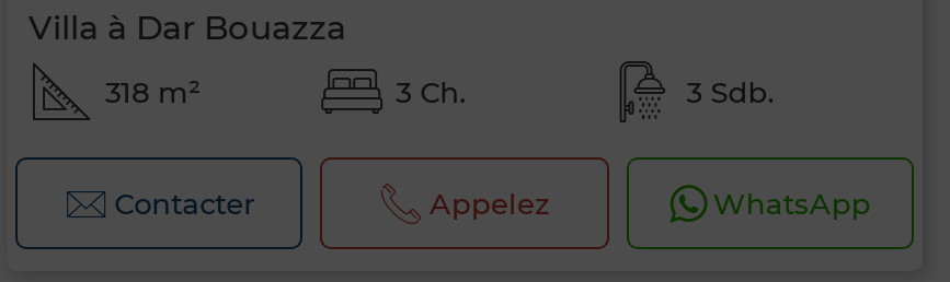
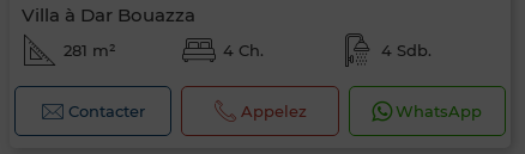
- 318 m²
+ 281 m²

- 3 Ch.
+ 4 Ch.

- 3 Sdb.
+ 4 Sdb.
